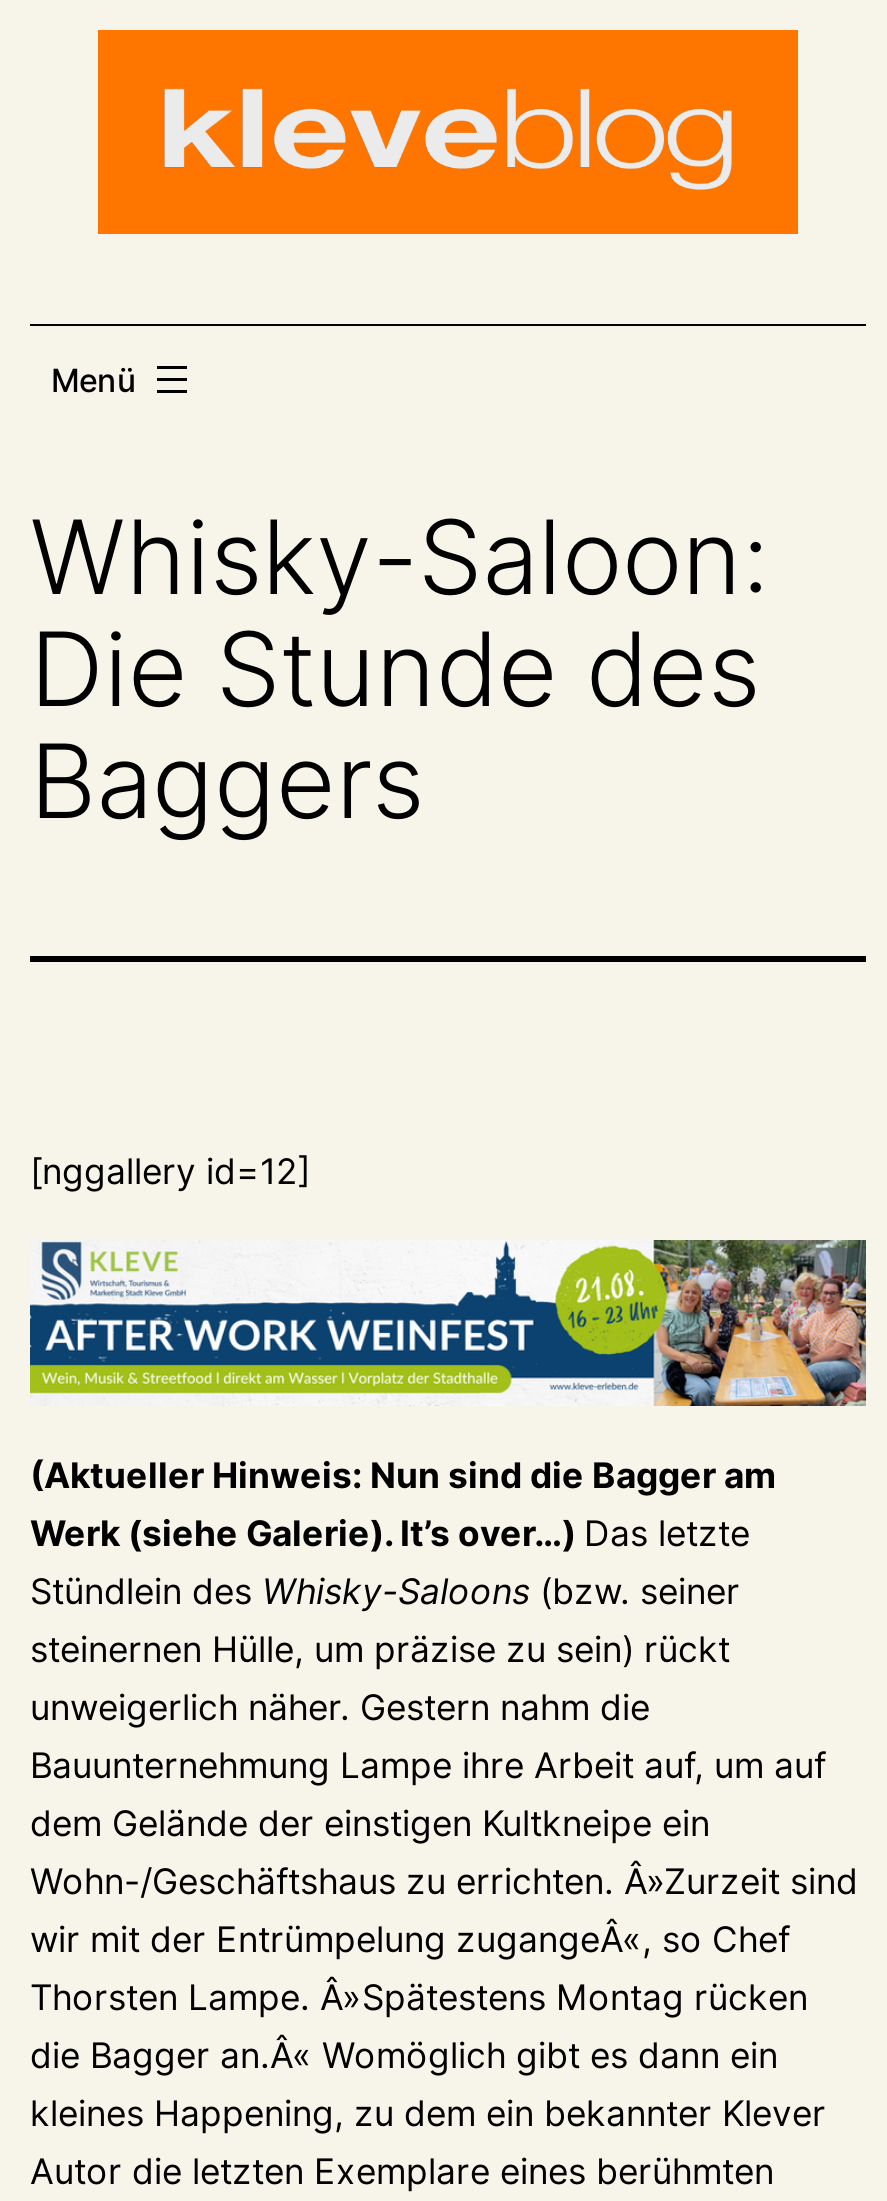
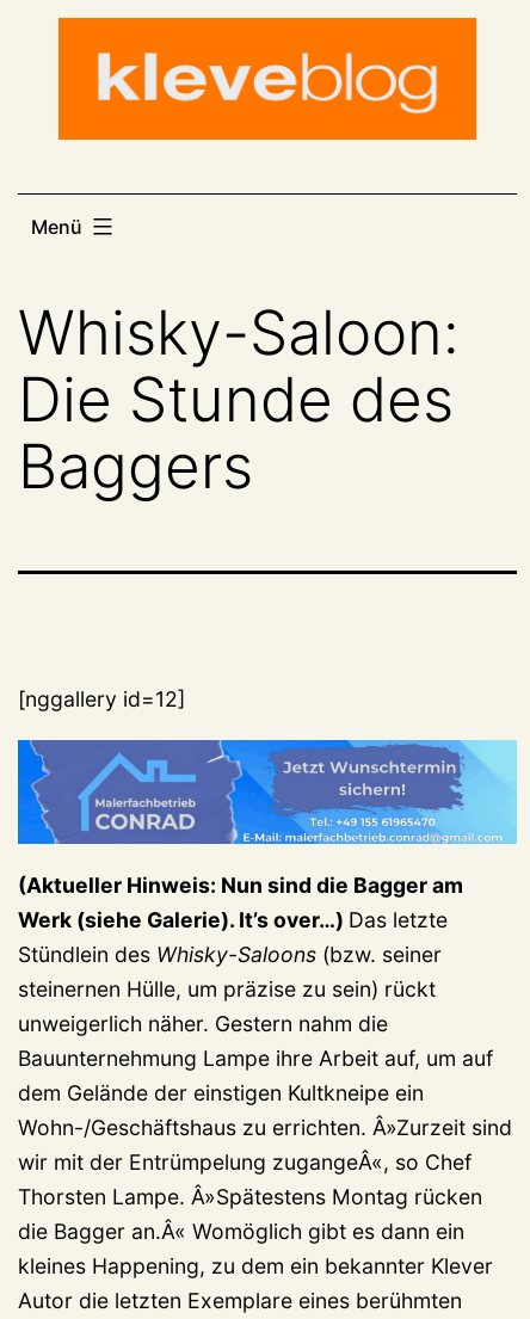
- [image]
+ [image]
